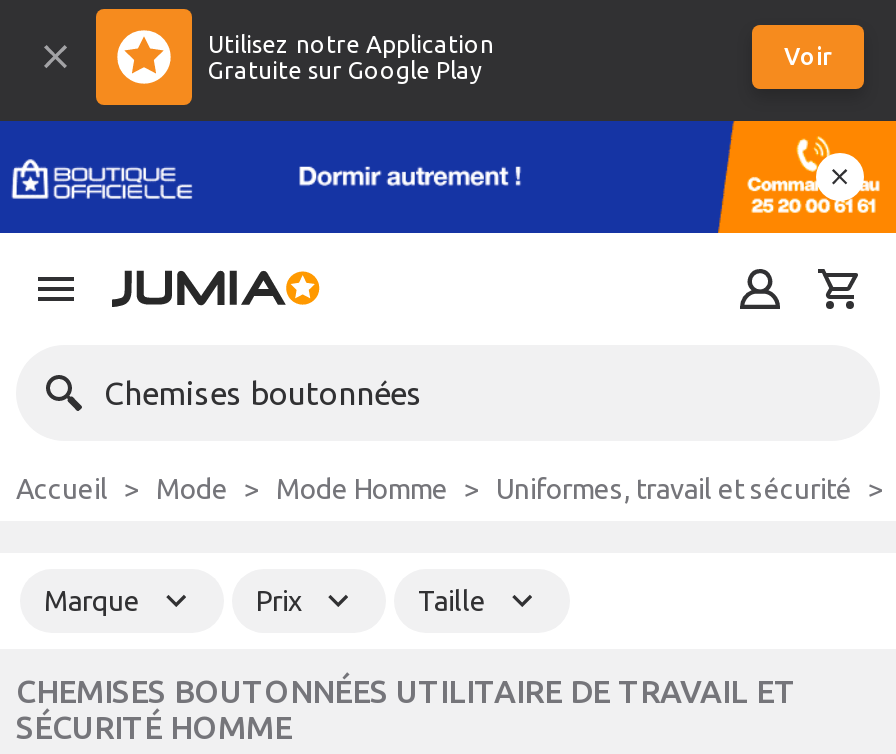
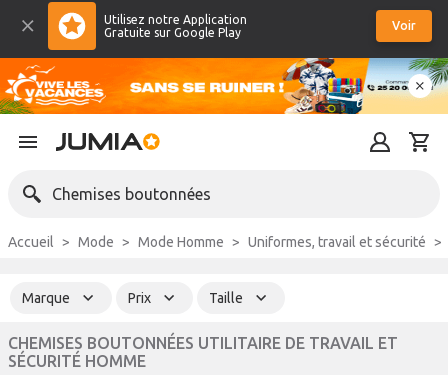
- [image]
+ [image]
